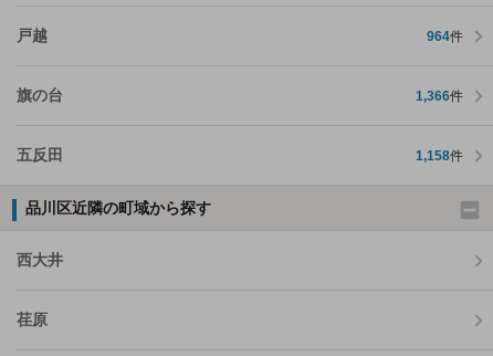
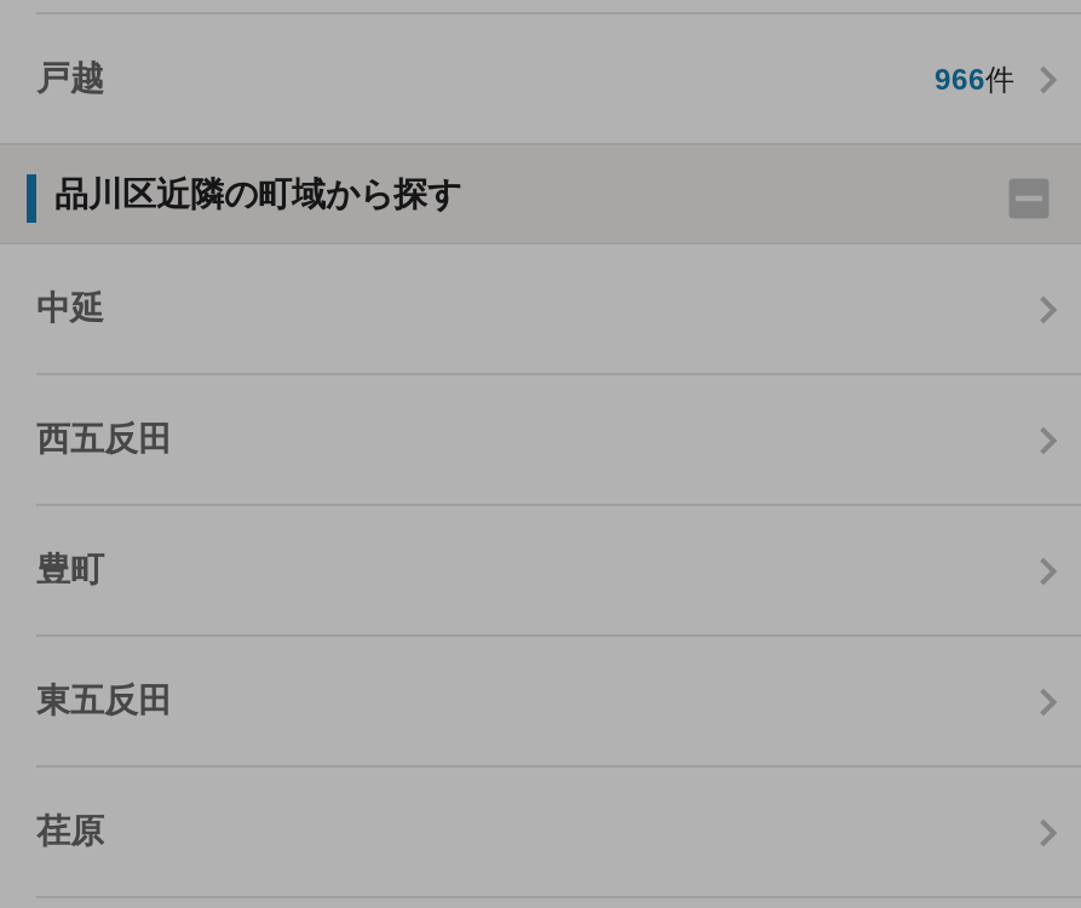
- 964件
- 旗の台
- 1,366件
- 五反田
- 1,158件
+ 966件

moved up: 品川区近隣の町域から探す

- 西大井
+ 中延
+ 西五反田
+ 豊町
+ 東五反田
